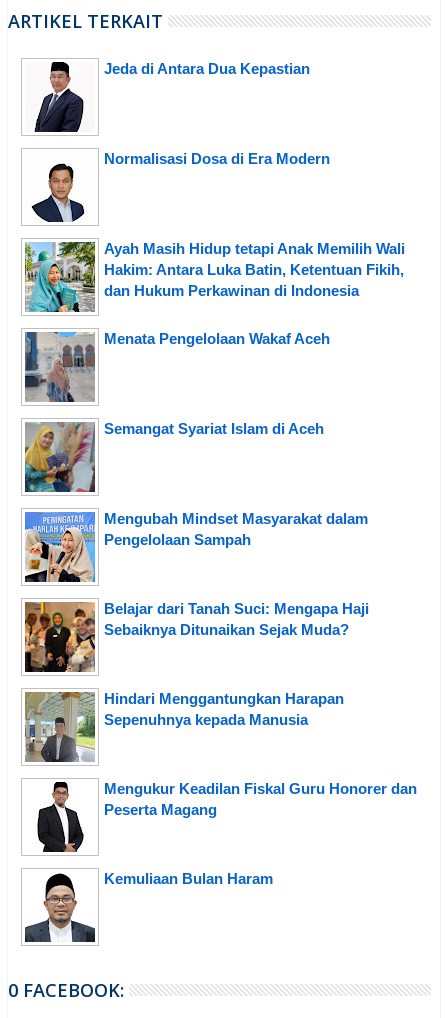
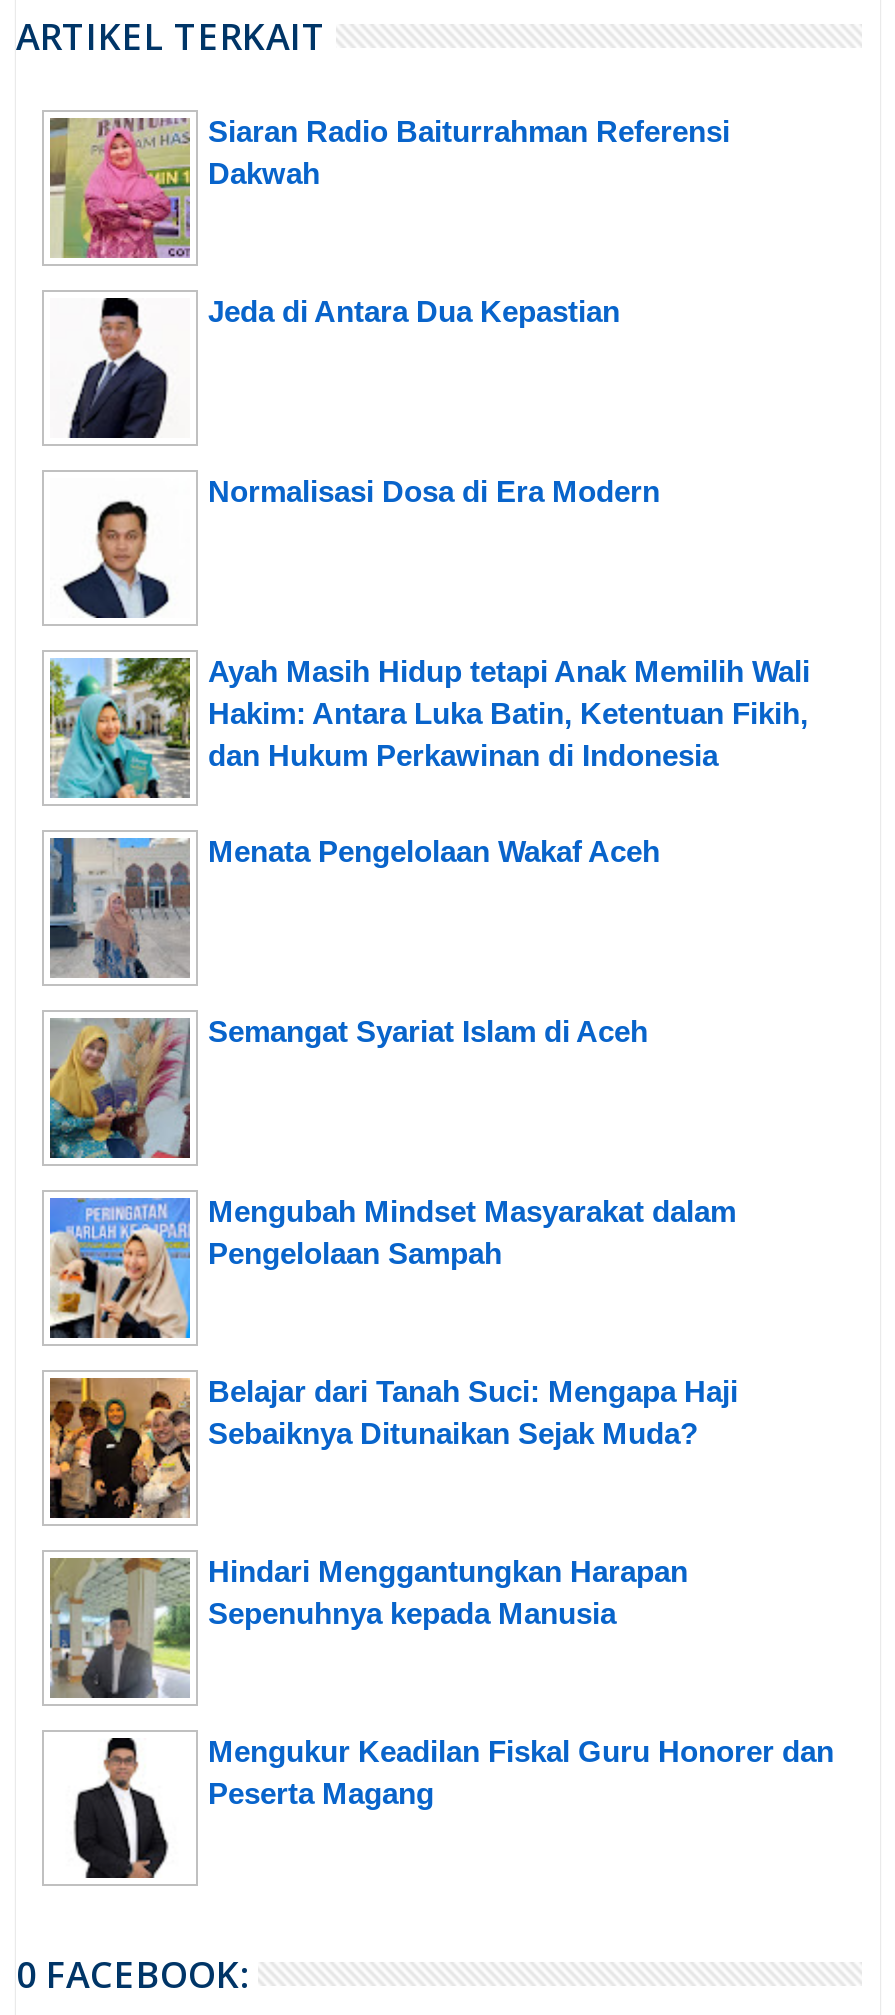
+ [image]
+ Siaran Radio Baiturrahman Referensi
+ Dakwah

moved down: [image] | Jeda di Antara Dua Kepastian | Normalisasi Dosa di Era Modern | ... | Mengukur Keadilan Fiskal Guru Honorer dan | Peserta Magang

- [image]
- Kemuliaan Bulan Haram
